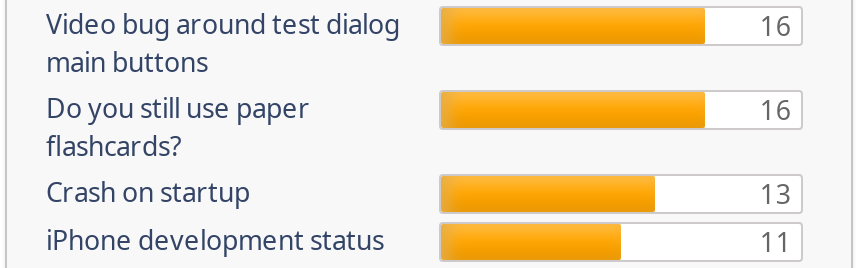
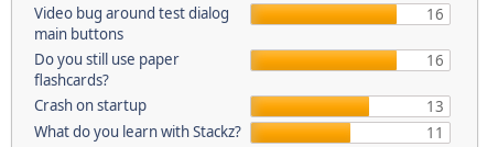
- iPhone development status
+ What do you learn with Stackz?
